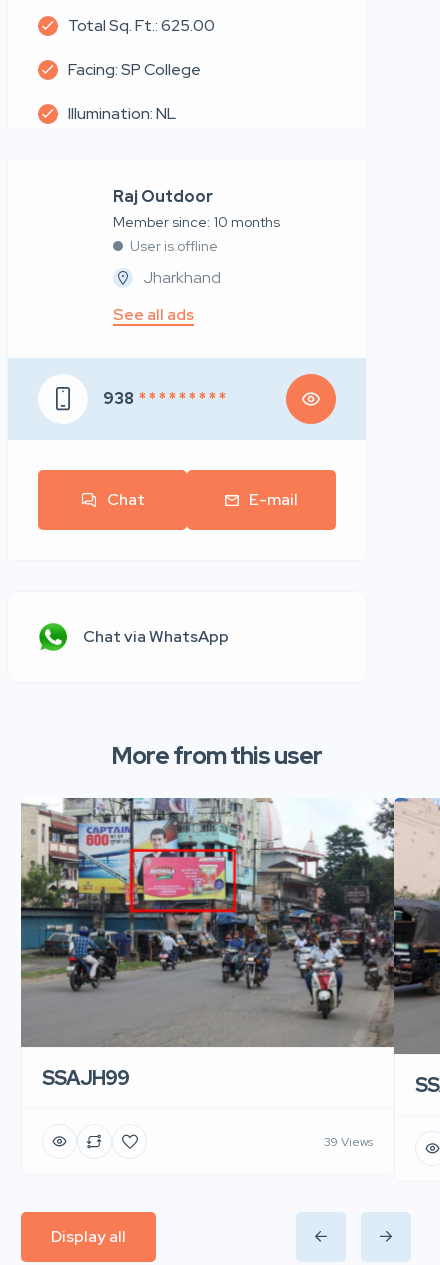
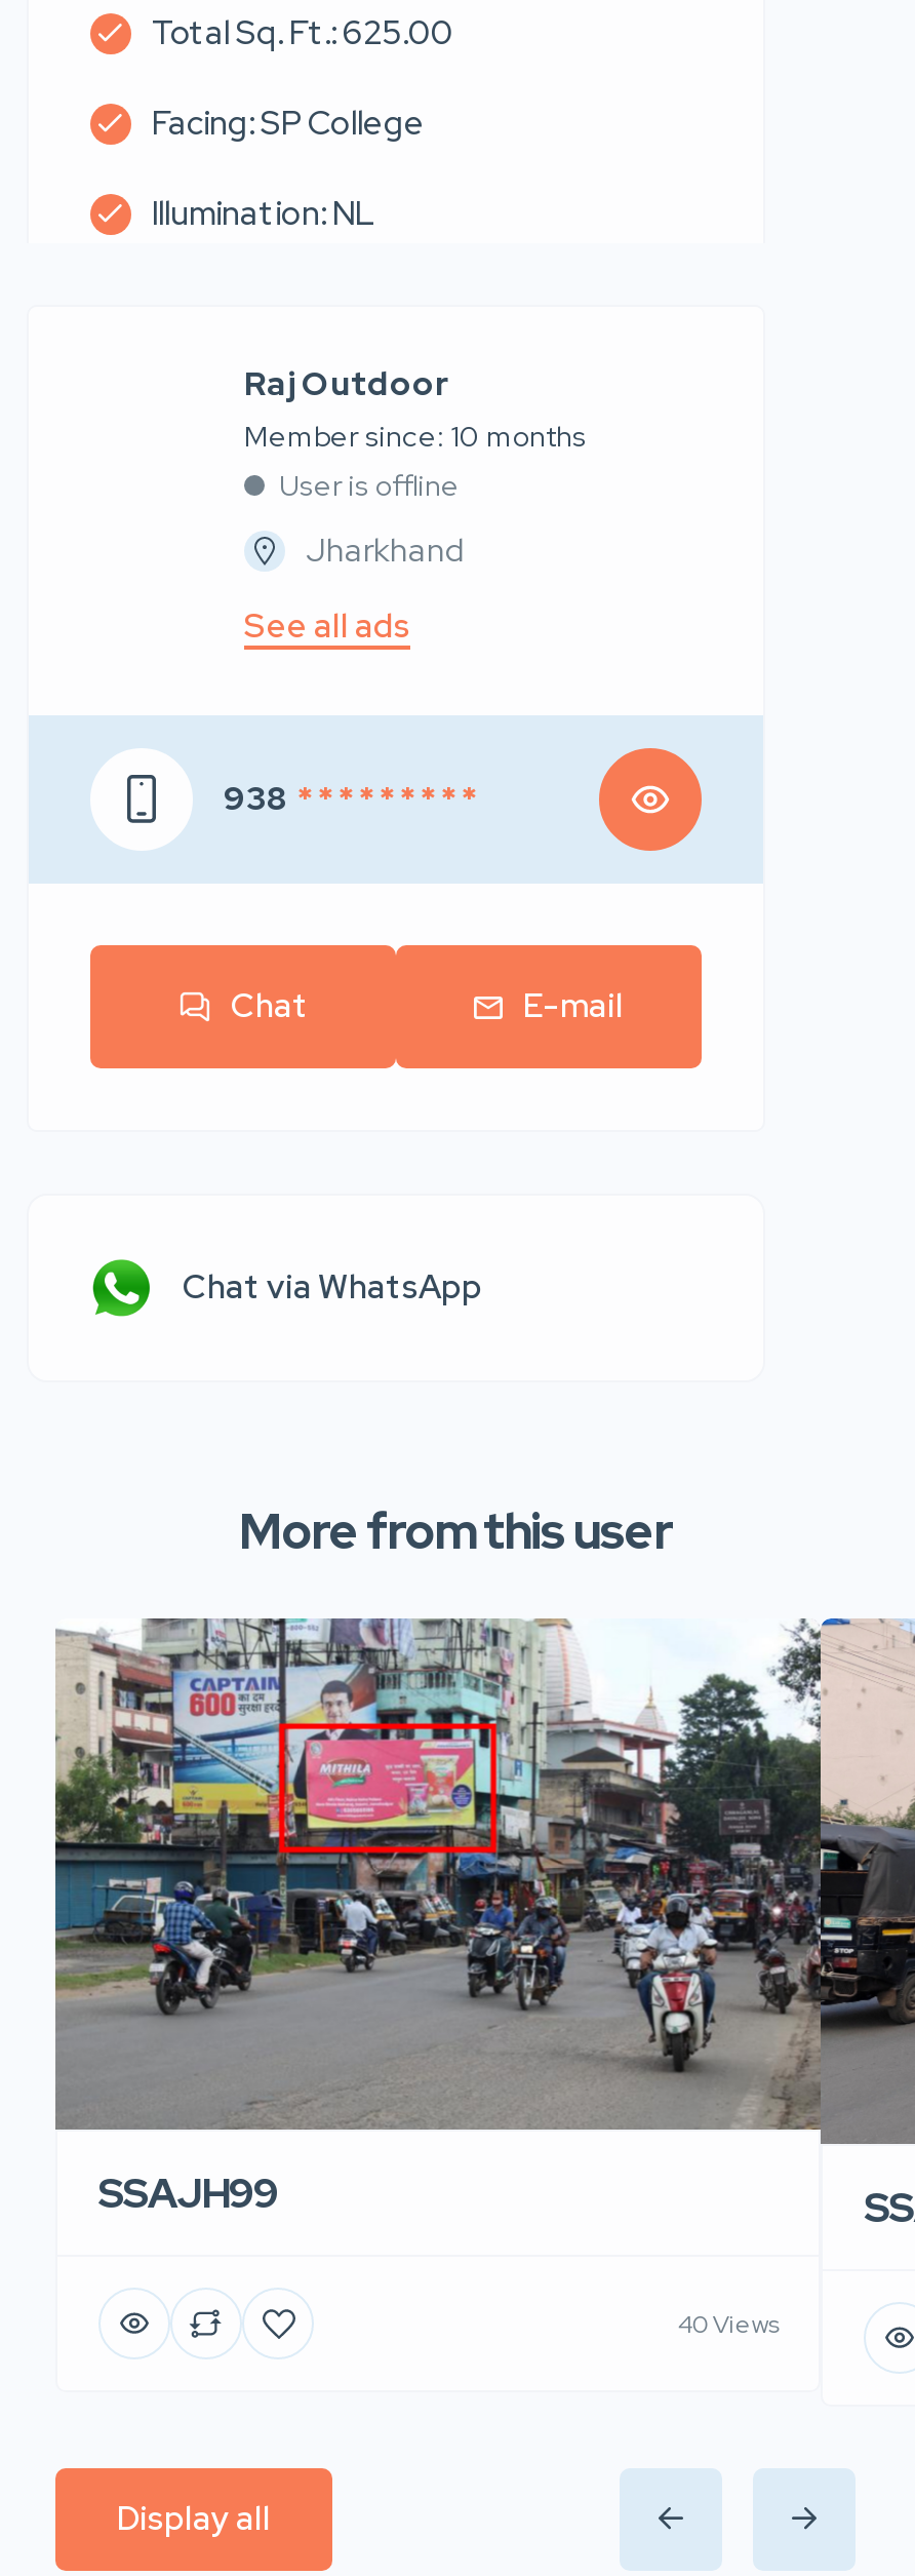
- 39 Views
+ 40 Views
